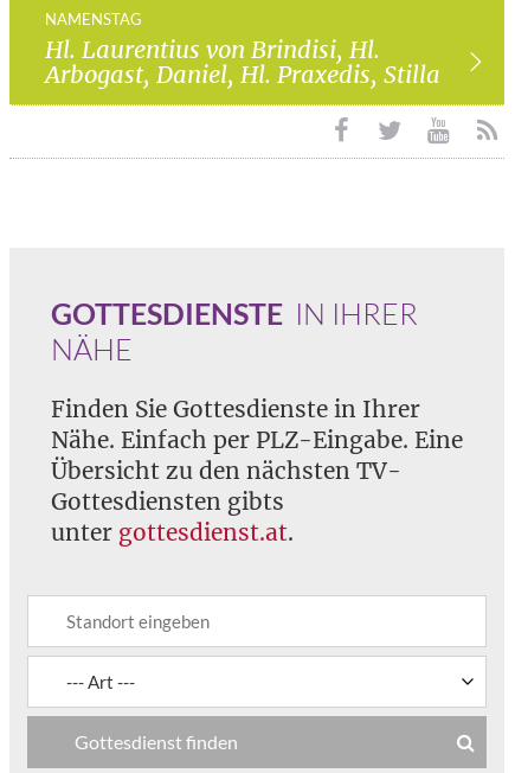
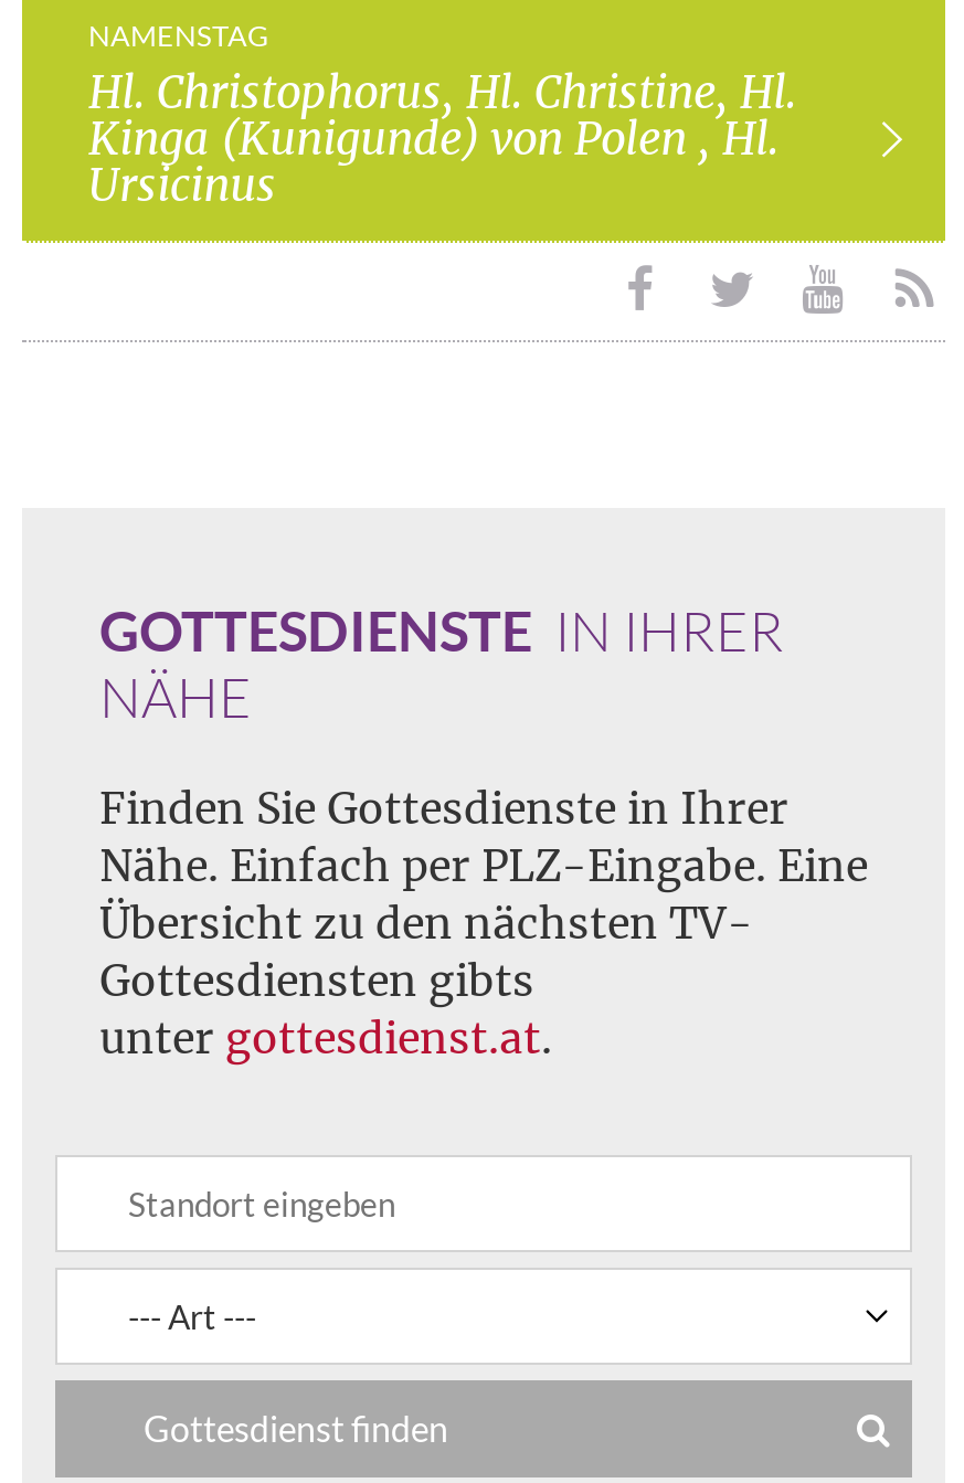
- Hl. Laurentius von Brindisi, Hl.
- Arbogast, Daniel, Hl. Praxedis, Stilla
+ Hl. Christophorus, Hl. Christine, Hl.
+ Kinga (Kunigunde) von Polen , Hl.
+ Ursicinus
